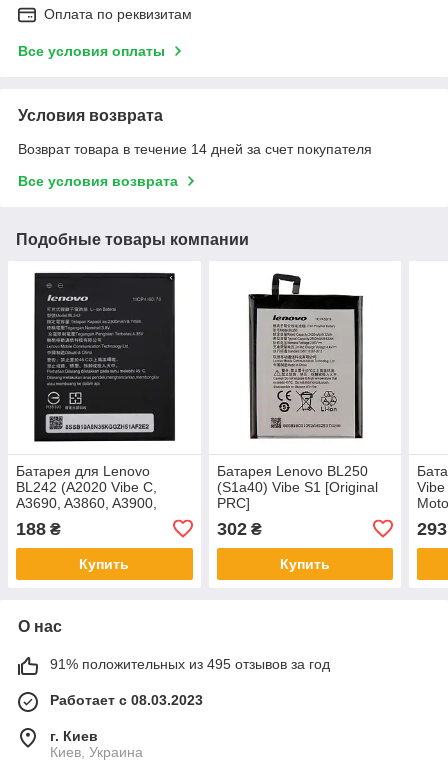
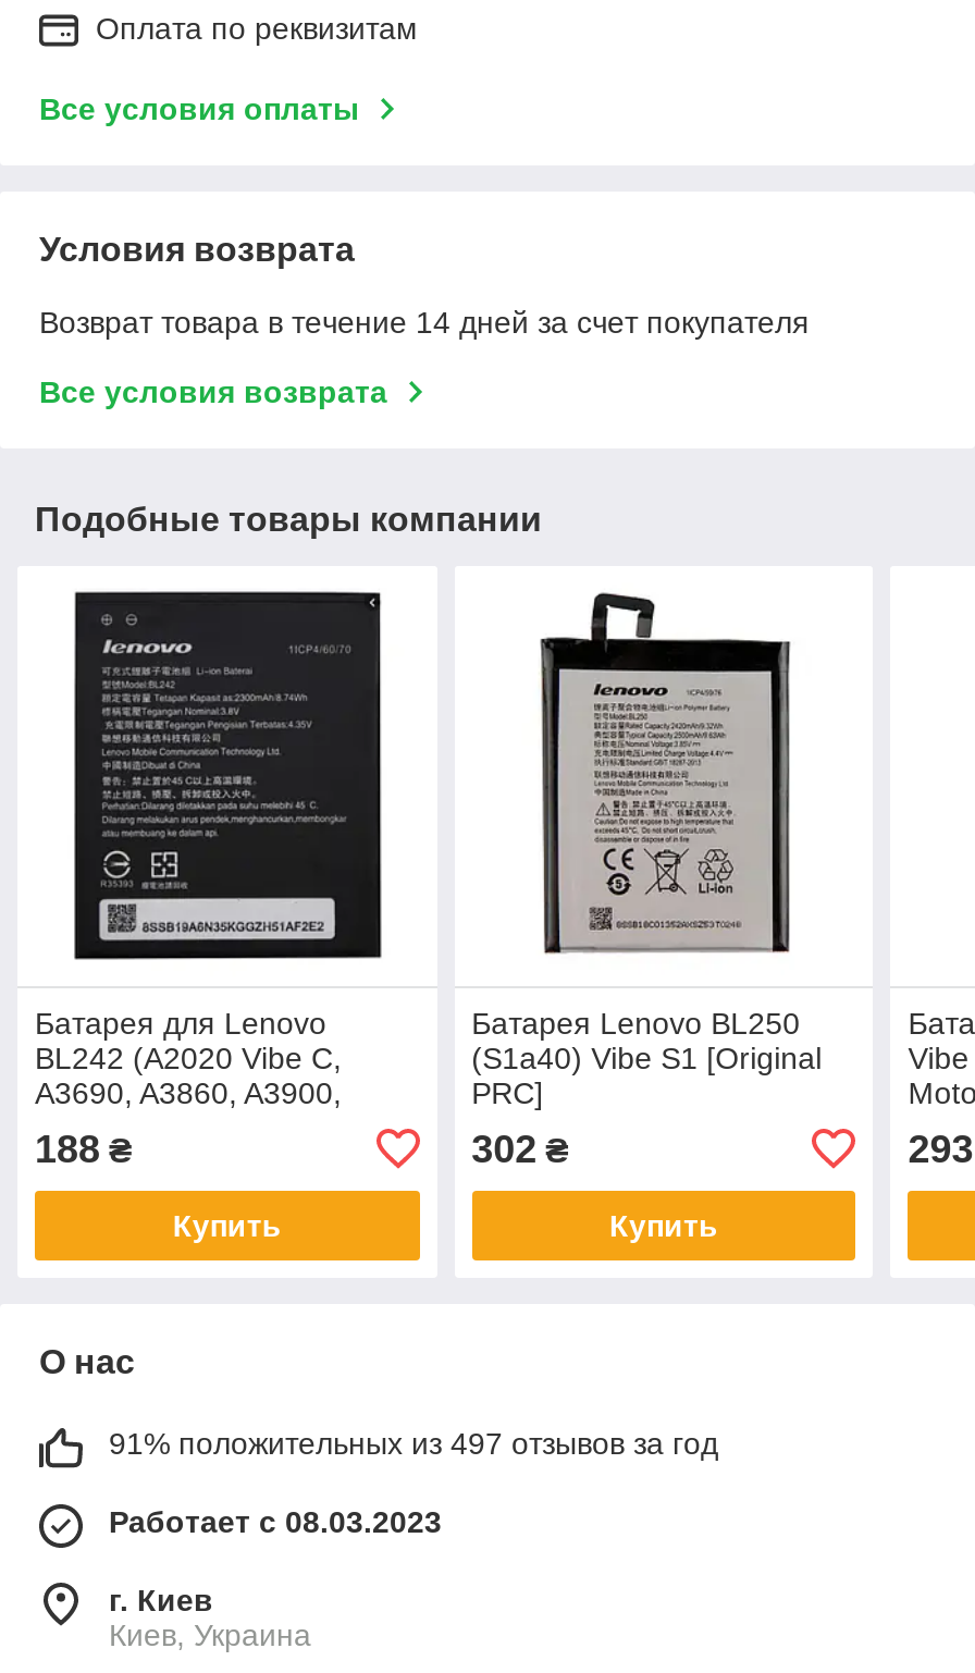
- 91% положительных из 495 отзывов за год
+ 91% положительных из 497 отзывов за год
